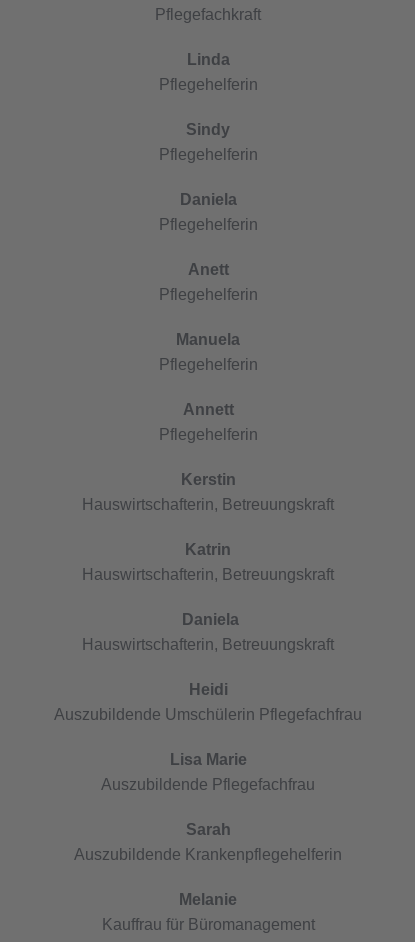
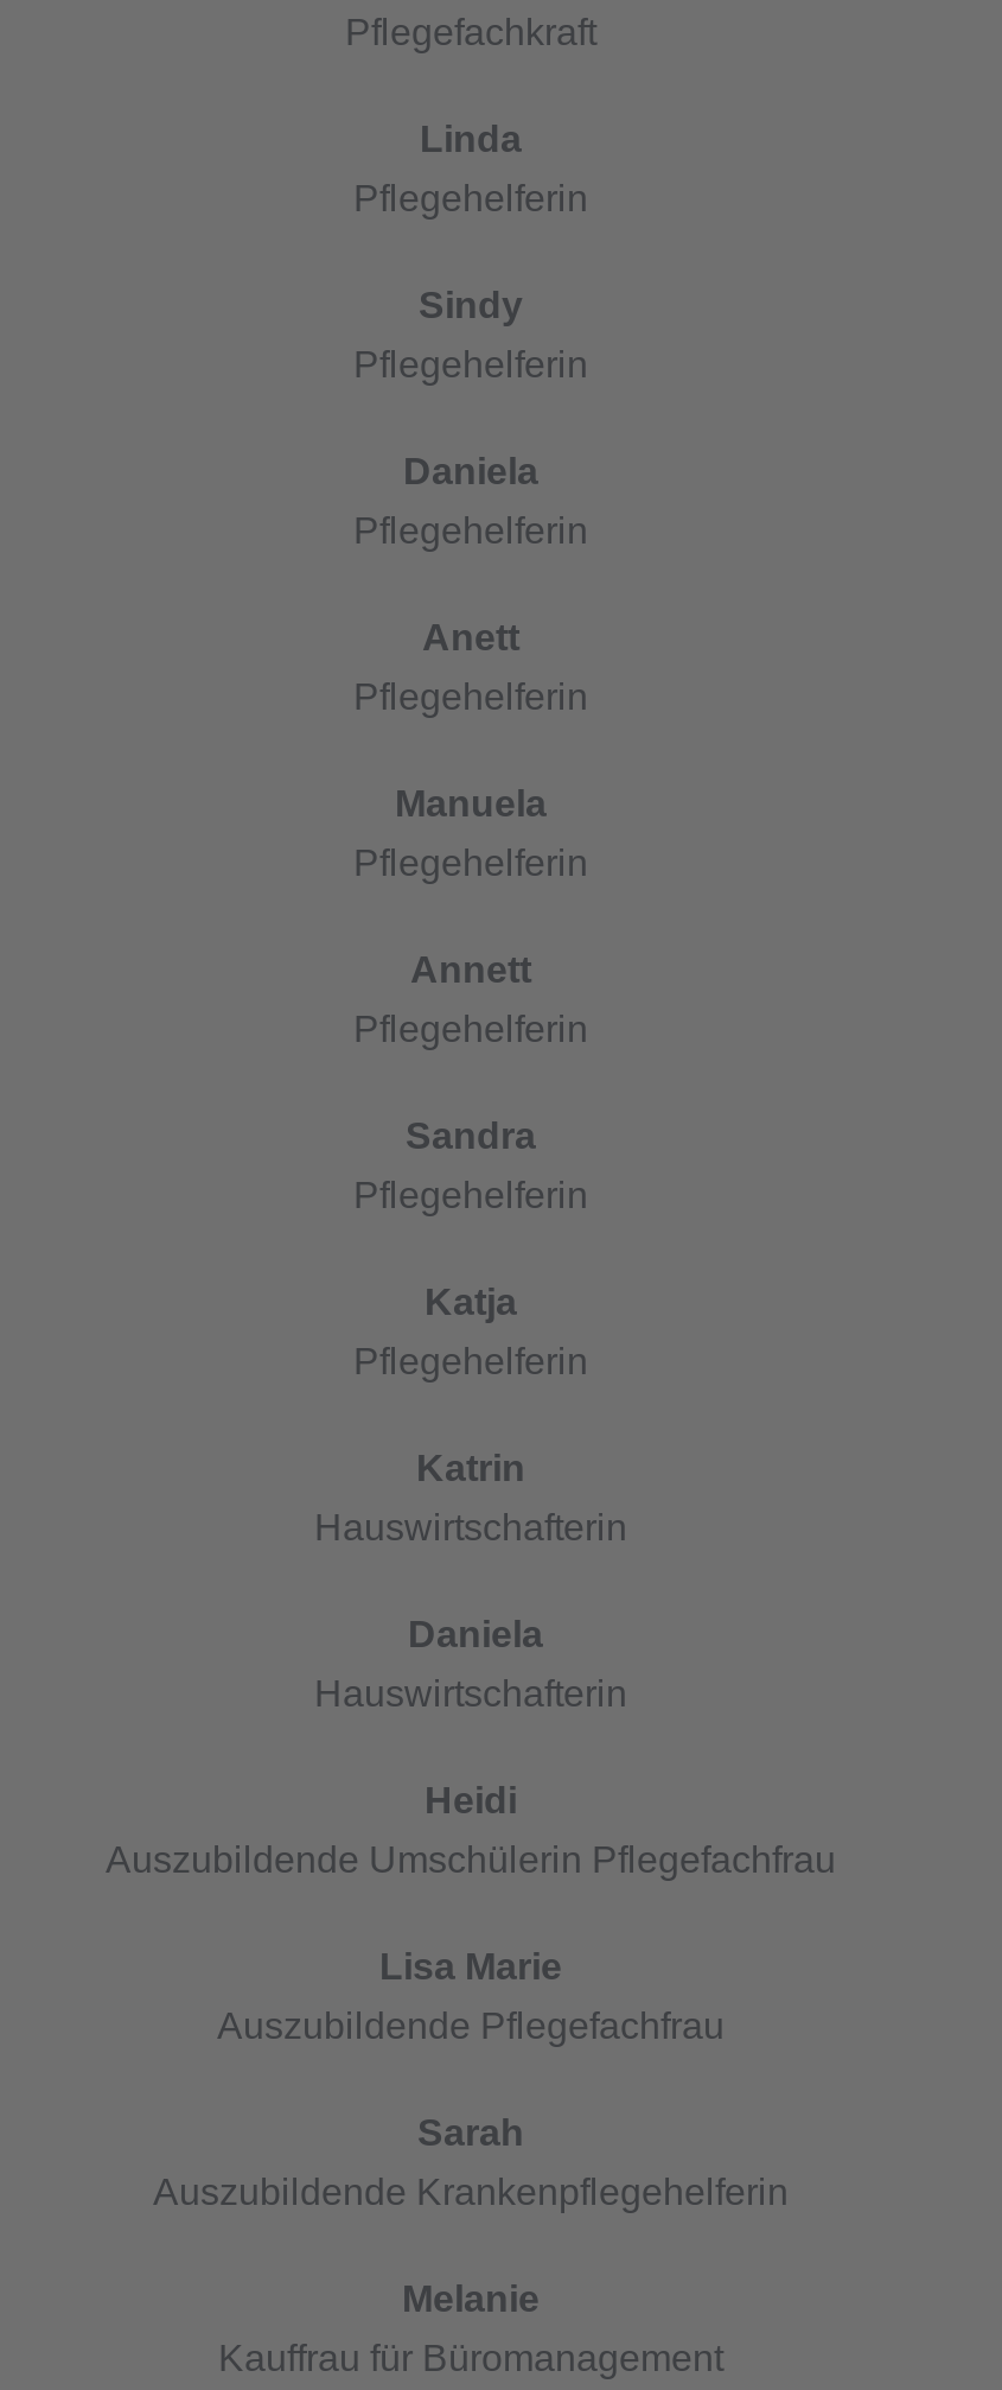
- Kerstin
- Hauswirtschafterin, Betreuungskraft
+ Sandra
+ Pflegehelferin
+ Katja
+ Pflegehelferin

- Hauswirtschafterin, Betreuungskraft
+ Hauswirtschafterin

- Hauswirtschafterin, Betreuungskraft
+ Hauswirtschafterin
